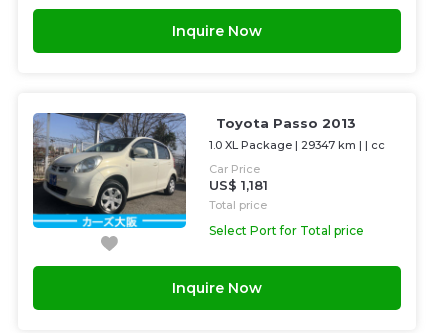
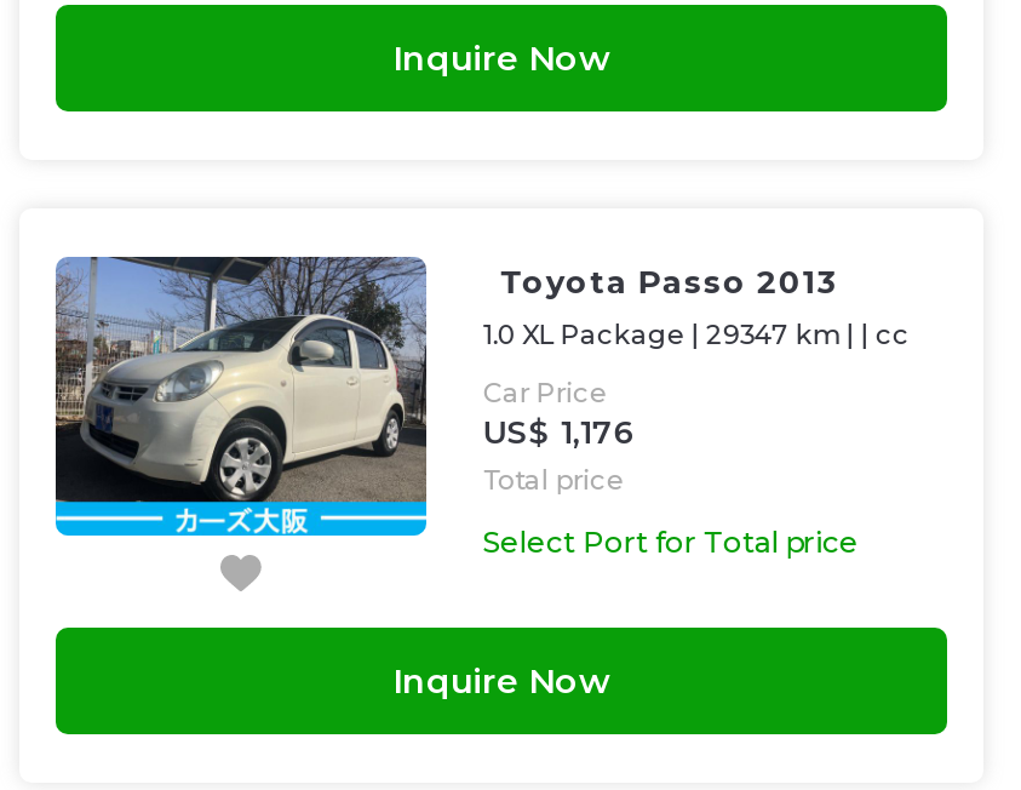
- US$ 1,181
+ US$ 1,176
